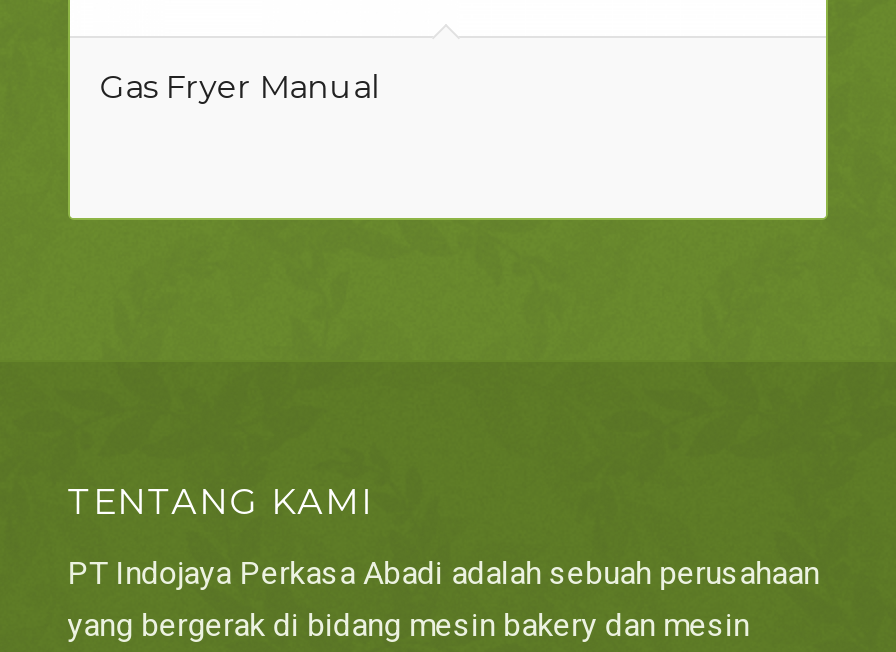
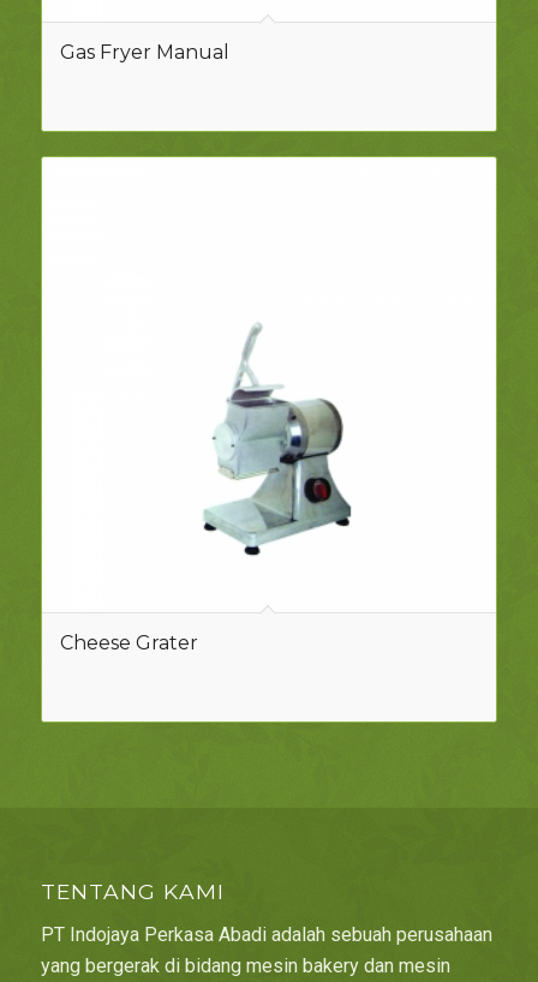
+ Cheese Grater

+ [image]
